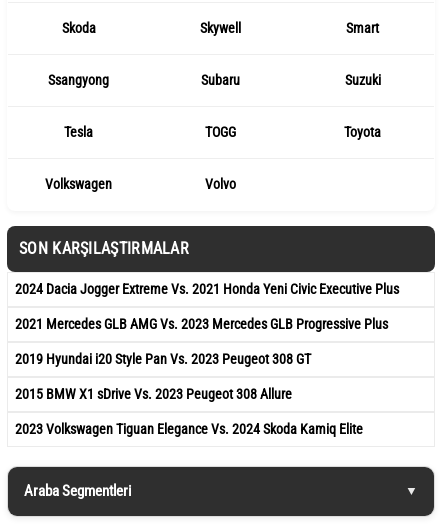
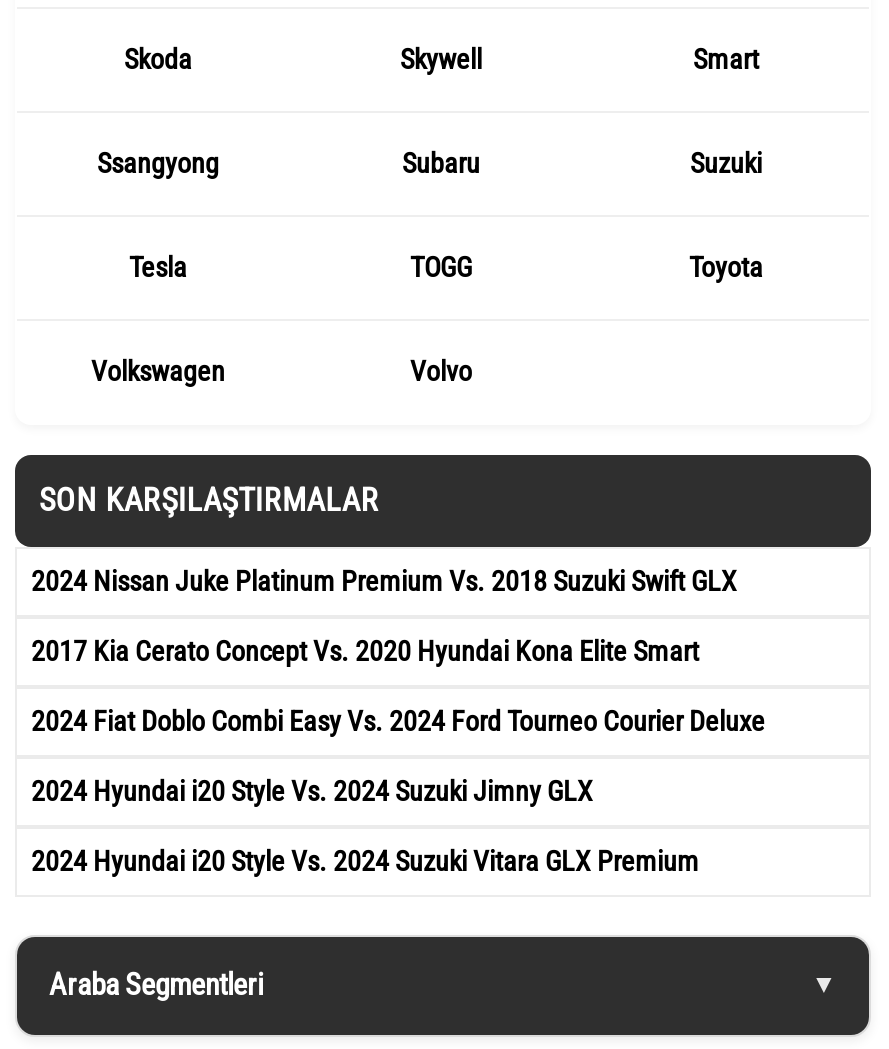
- 2024 Dacia Jogger Extreme Vs. 2021 Honda Yeni Civic Executive Plus
+ 2024 Nissan Juke Platinum Premium Vs. 2018 Suzuki Swift GLX

- 2021 Mercedes GLB AMG Vs. 2023 Mercedes GLB Progressive Plus
+ 2017 Kia Cerato Concept Vs. 2020 Hyundai Kona Elite Smart

- 2019 Hyundai i20 Style Pan Vs. 2023 Peugeot 308 GT
+ 2024 Fiat Doblo Combi Easy Vs. 2024 Ford Tourneo Courier Deluxe

- 2015 BMW X1 sDrive Vs. 2023 Peugeot 308 Allure
+ 2024 Hyundai i20 Style Vs. 2024 Suzuki Jimny GLX

- 2023 Volkswagen Tiguan Elegance Vs. 2024 Skoda Kamiq Elite
+ 2024 Hyundai i20 Style Vs. 2024 Suzuki Vitara GLX Premium
